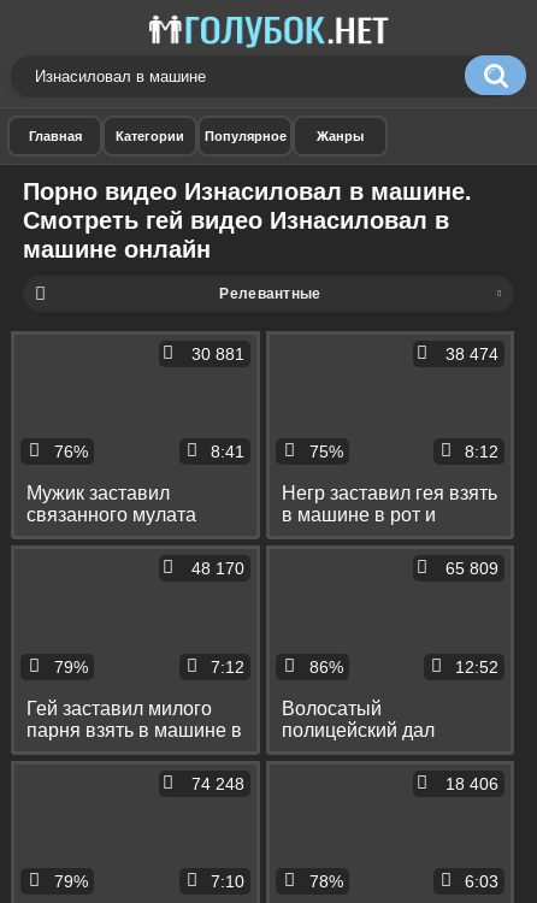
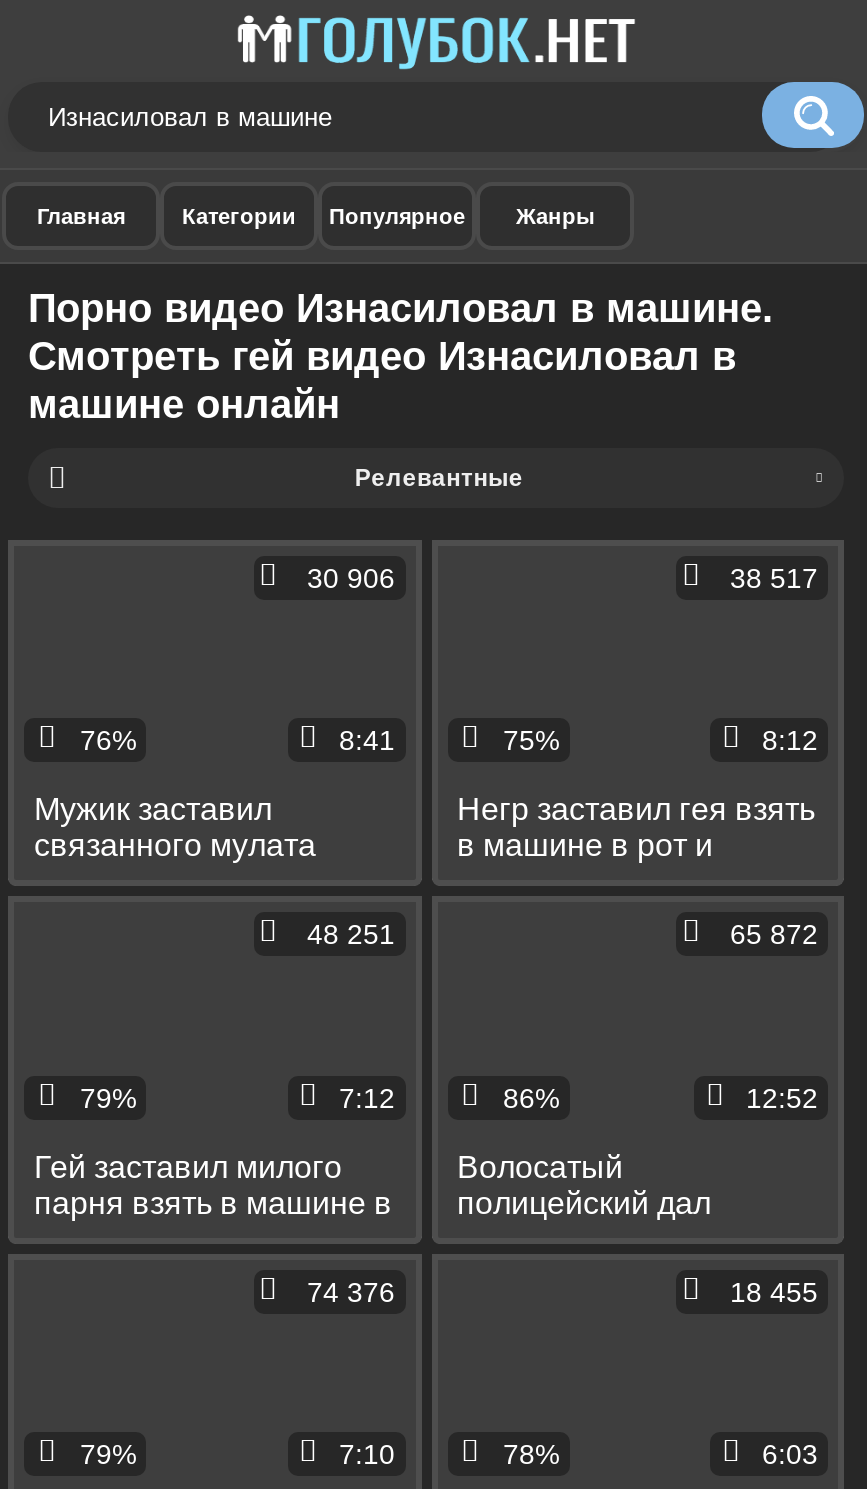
- 30 881
+ 30 906

- 38 474
+ 38 517

- 48 170
+ 48 251

- 65 809
+ 65 872

- 74 248
+ 74 376

- 18 406
+ 18 455
